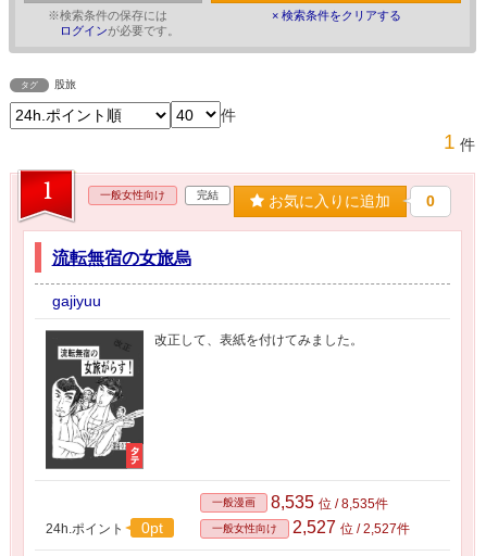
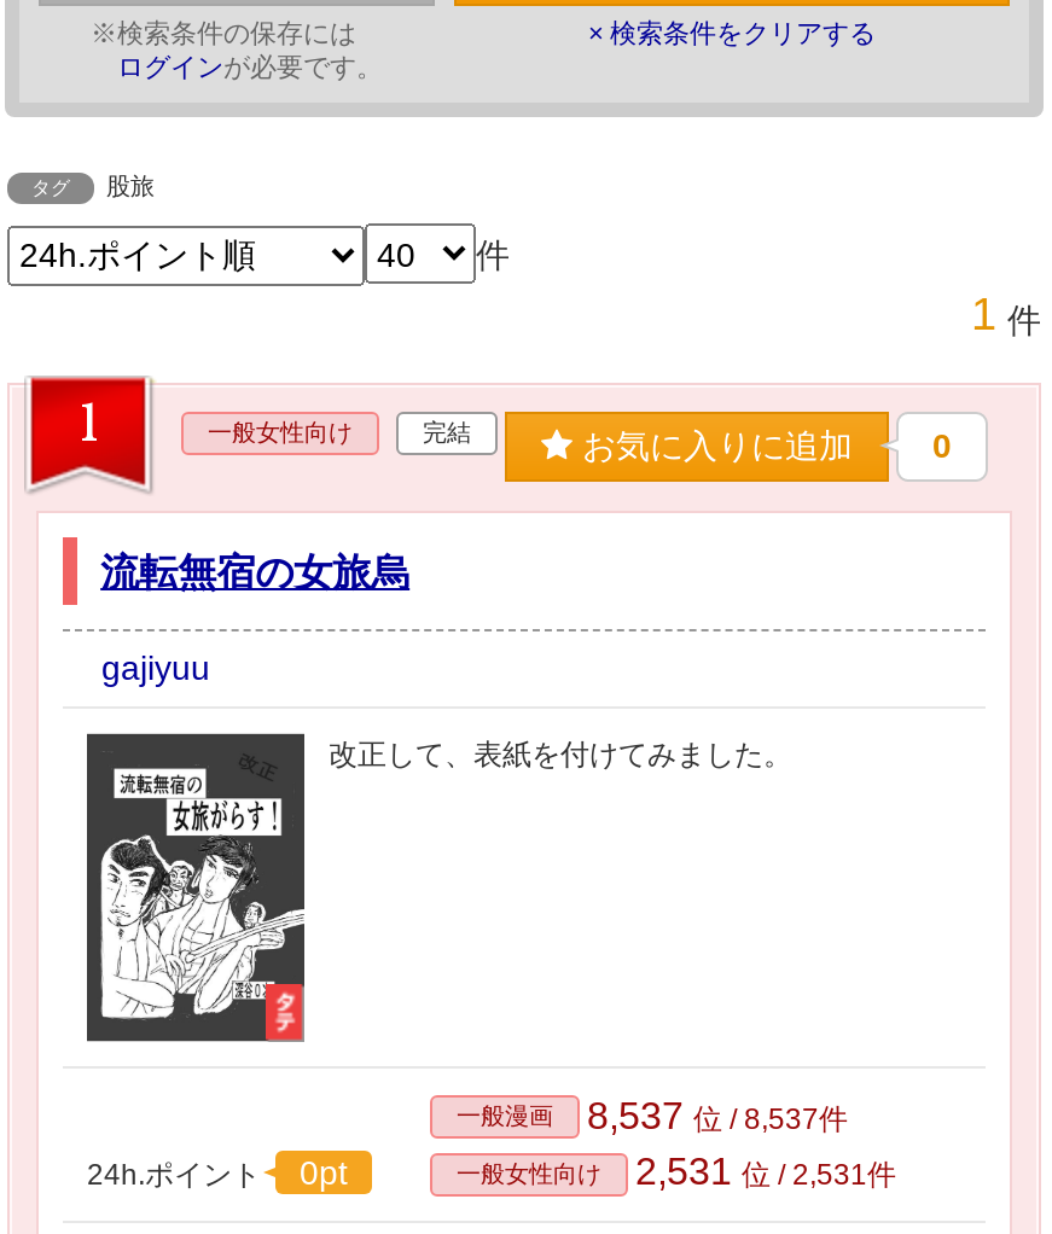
- 一般漫画 8,535位 / 8,535件
+ 一般漫画 8,537位 / 8,537件

- 一般女性向け 2,527位 / 2,527件
+ 一般女性向け 2,531位 / 2,531件
